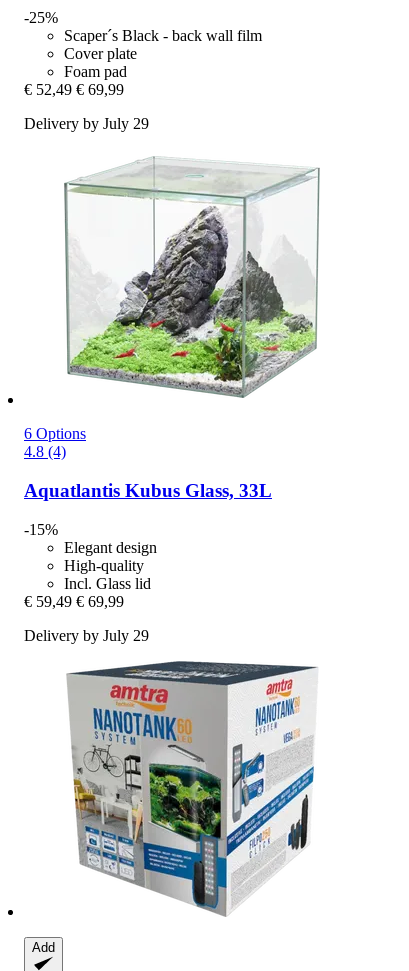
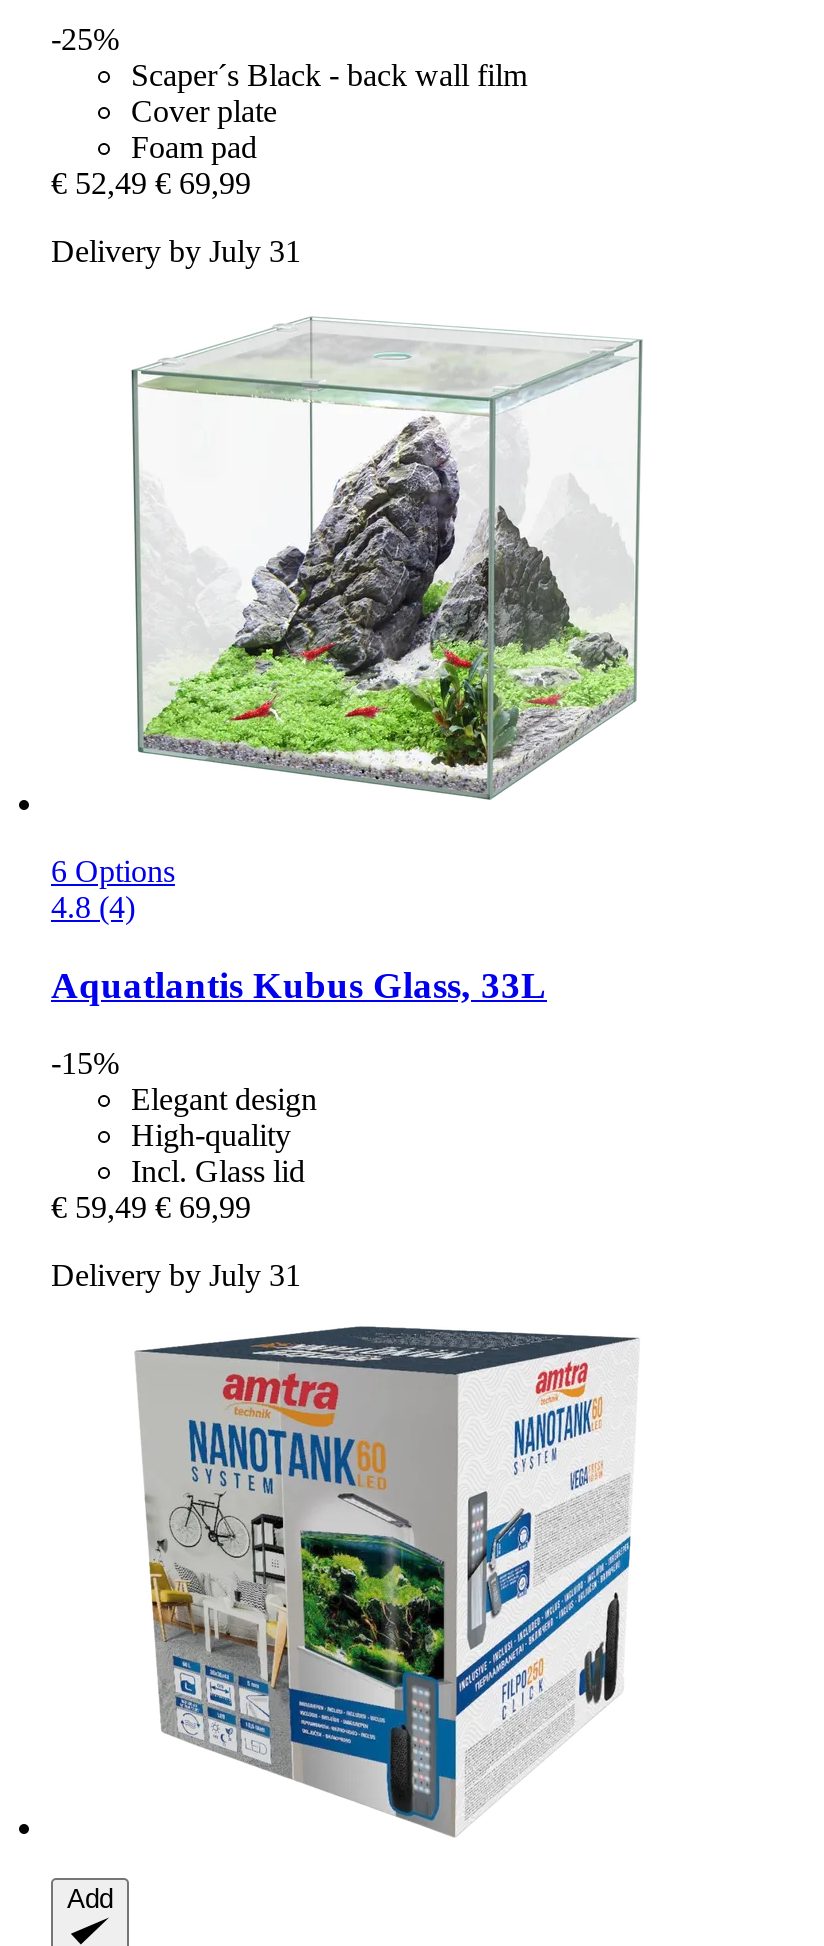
- Delivery by July 29
+ Delivery by July 31

- Delivery by July 29
+ Delivery by July 31
